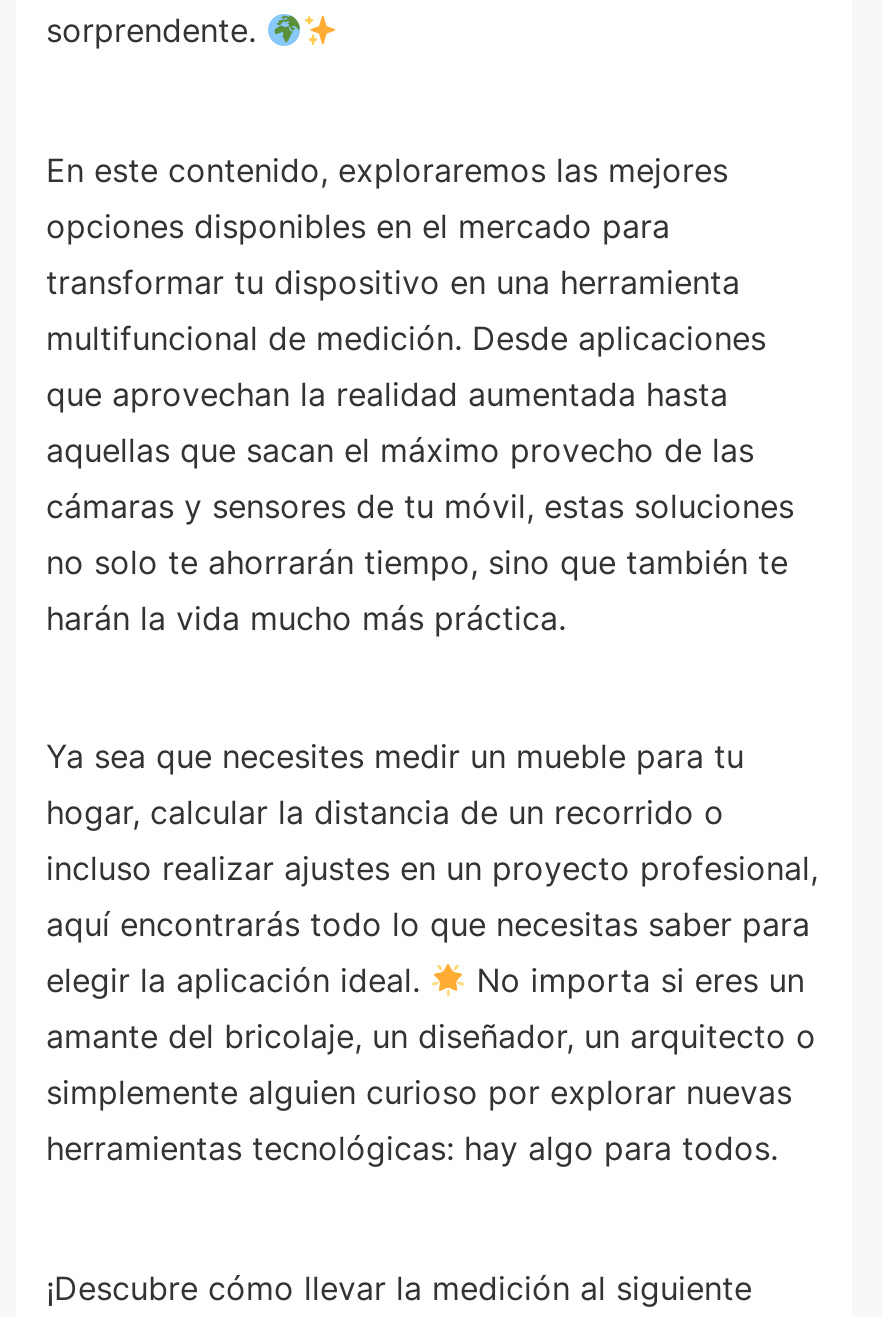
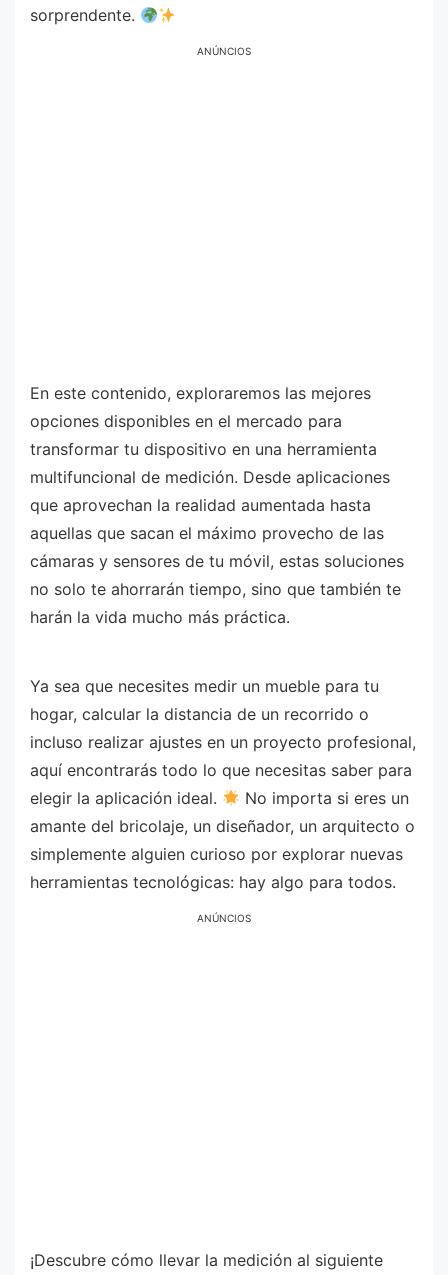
+ ANÚNCIOS

+ ANÚNCIOS
